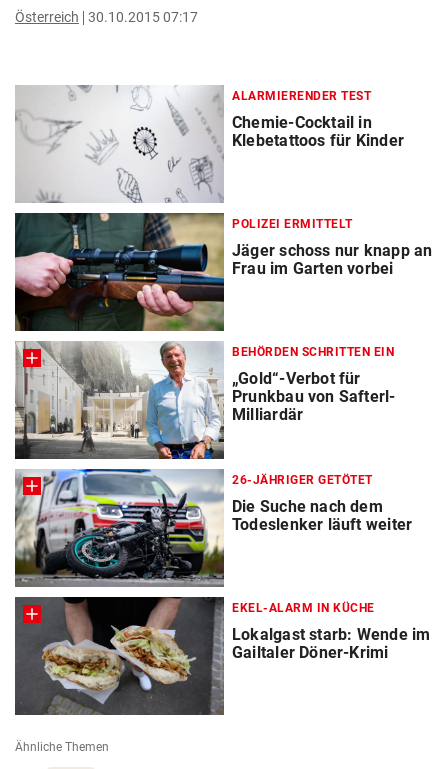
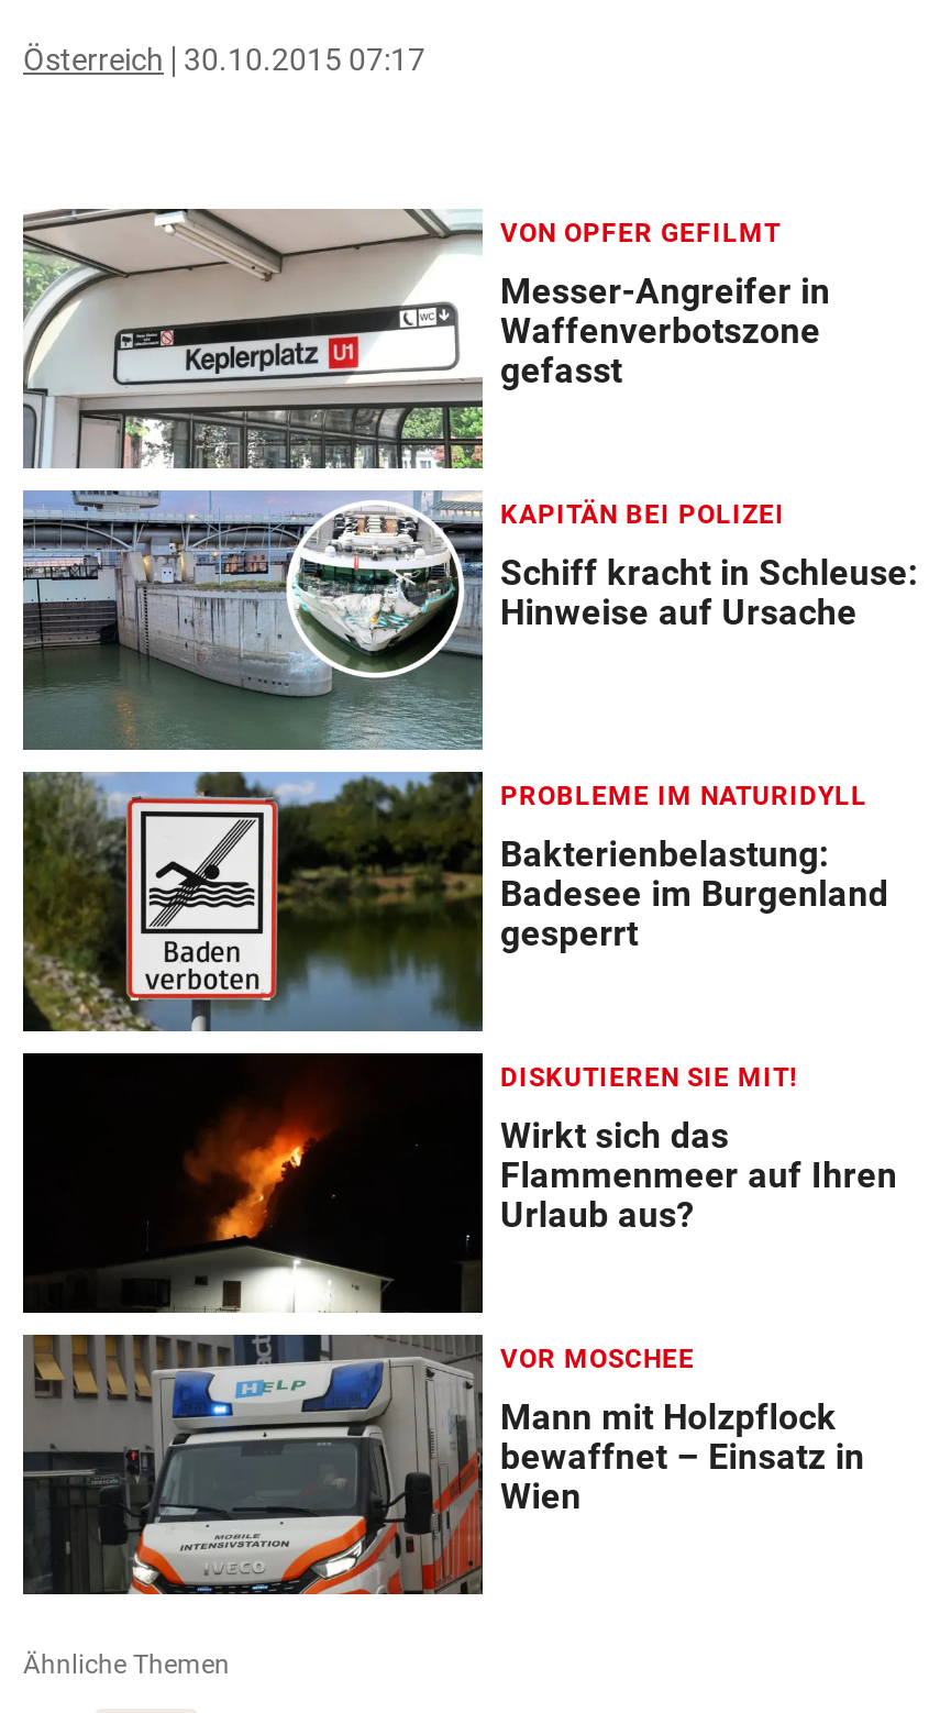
- [image]
- ALARMIERENDER TEST
+ [image]
+ VON OPFER GEFILMT

- Chemie-Cocktail in
- Klebetattoos für Kinder
+ Messer-Angreifer in
+ Waffenverbotszone
+ gefasst

- [image]
- POLIZEI ERMITTELT
+ [image]
+ KAPITÄN BEI POLIZEI

- Jäger schoss nur knapp an
- Frau im Garten vorbei
+ Schiff kracht in Schleuse:
+ Hinweise auf Ursache

- [image]
- BEHÖRDEN SCHRITTEN EIN
+ [image]
+ PROBLEME IM NATURIDYLL

- „Gold“-Verbot für
- Prunkbau von Safterl-
- Milliardär
+ Bakterienbelastung:
+ Badesee im Burgenland
+ gesperrt

- [image]
- 26-JÄHRIGER GETÖTET
+ [image]
+ DISKUTIEREN SIE MIT!

- Die Suche nach dem
- Todeslenker läuft weiter
+ Wirkt sich das
+ Flammenmeer auf Ihren
+ Urlaub aus?

- [image]
- EKEL-ALARM IN KÜCHE
+ [image]
+ VOR MOSCHEE

- Lokalgast starb: Wende im
- Gailtaler Döner-Krimi
+ Mann mit Holzpflock
+ bewaffnet – Einsatz in
+ Wien
